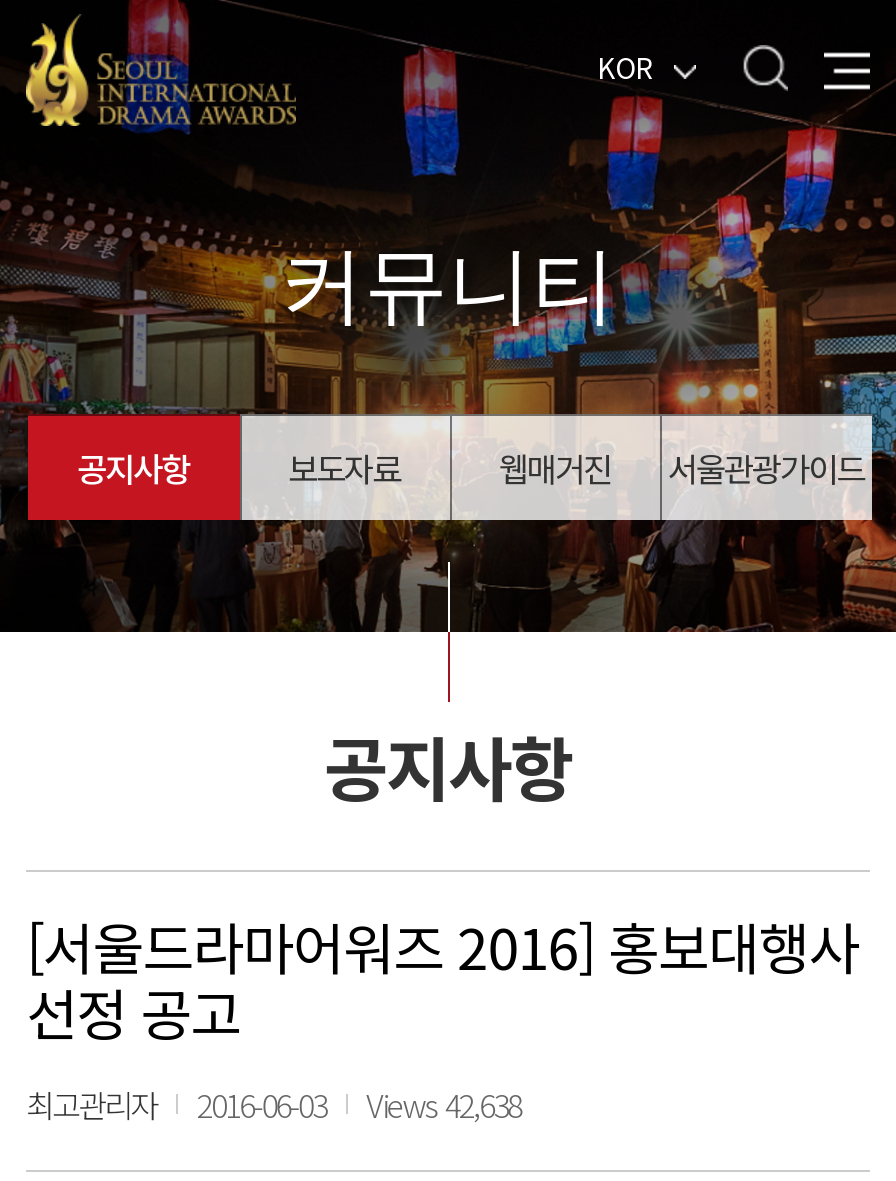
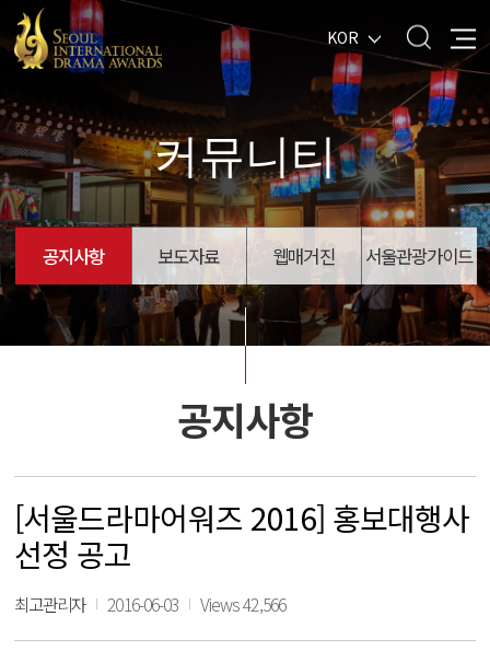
- 최고관리자 2016-06-03 Views 42,638
+ 최고관리자 2016-06-03 Views 42,566
